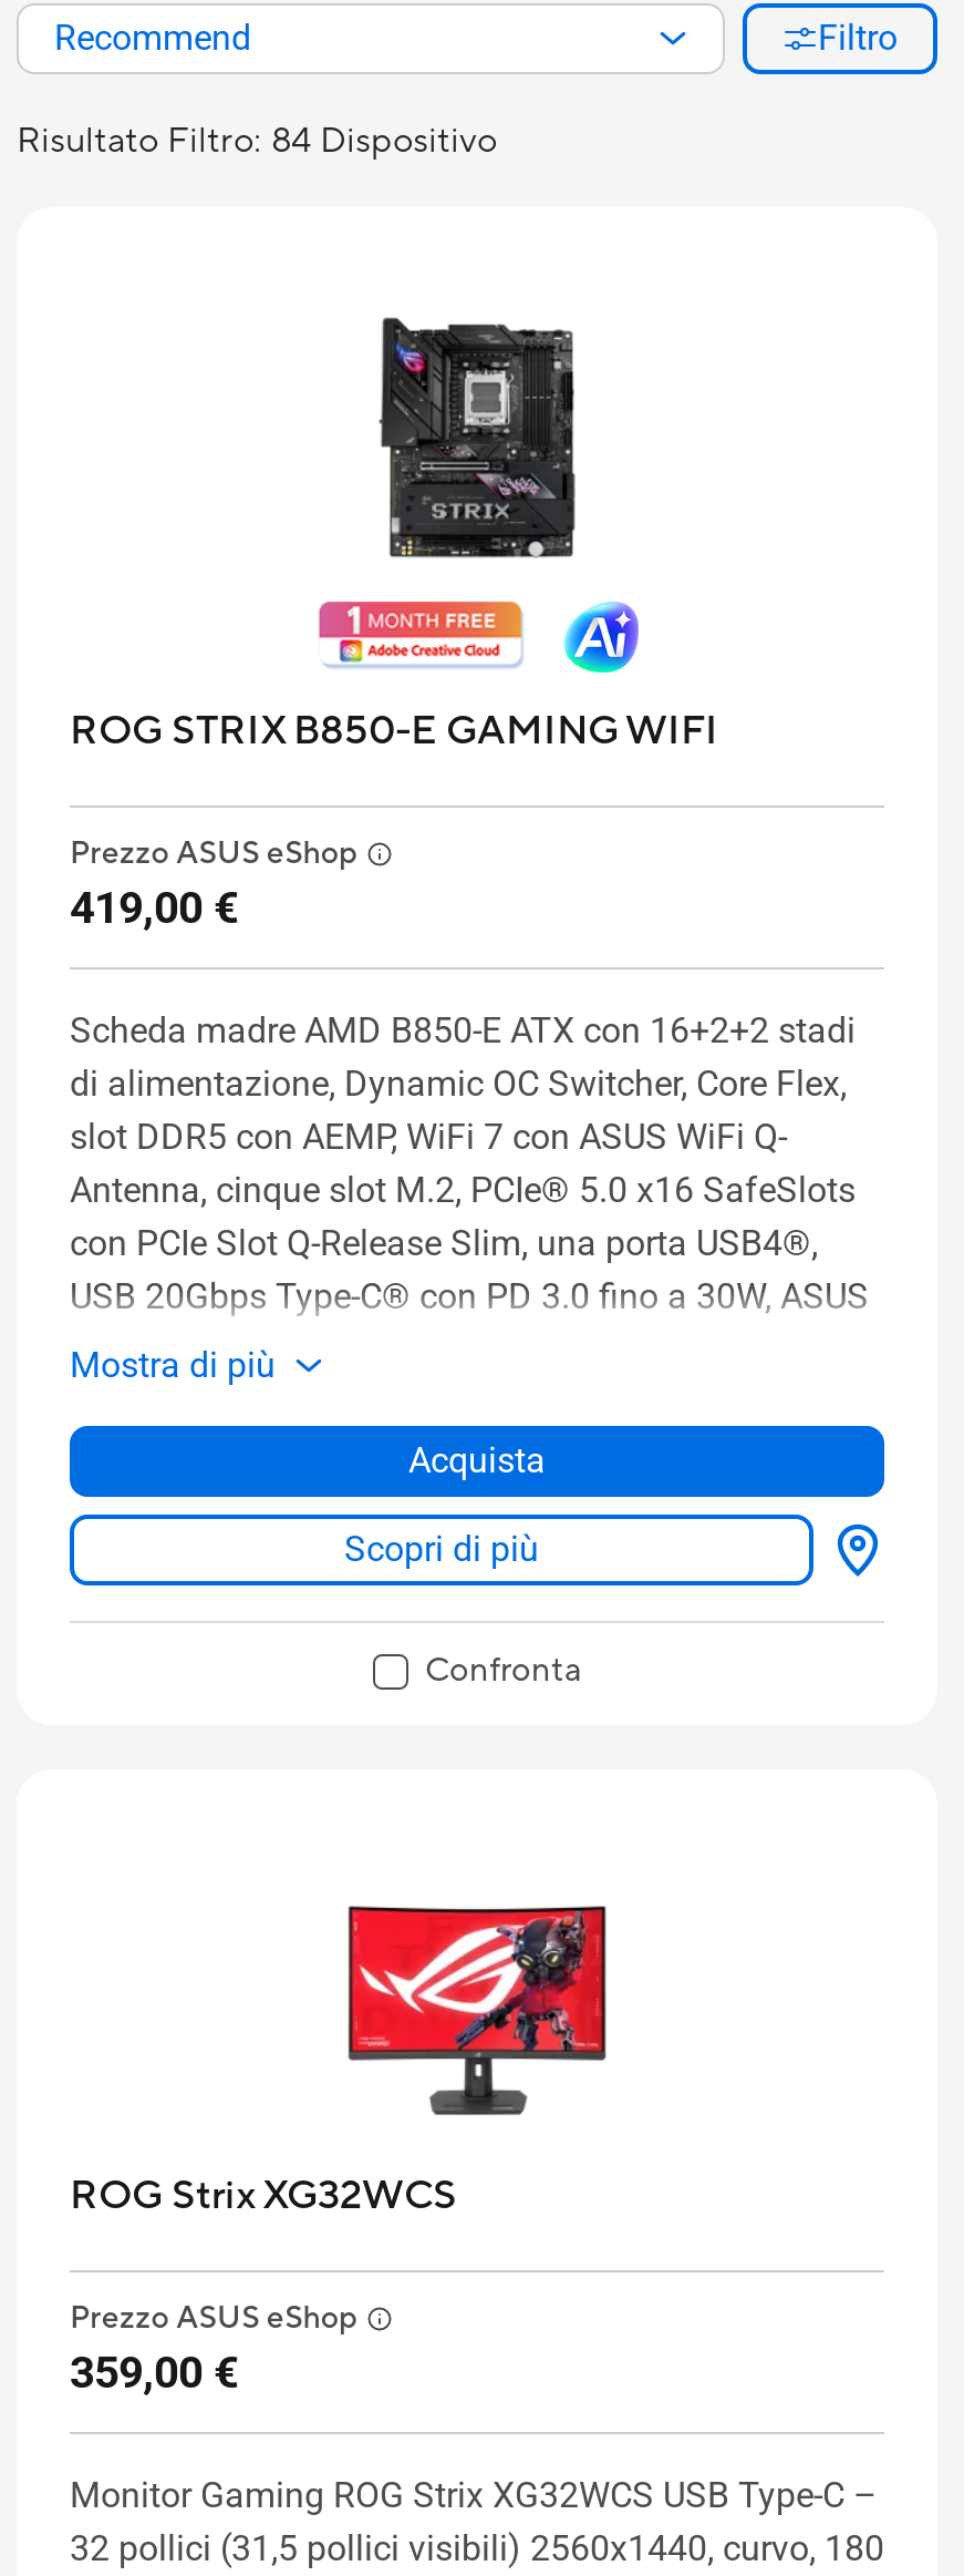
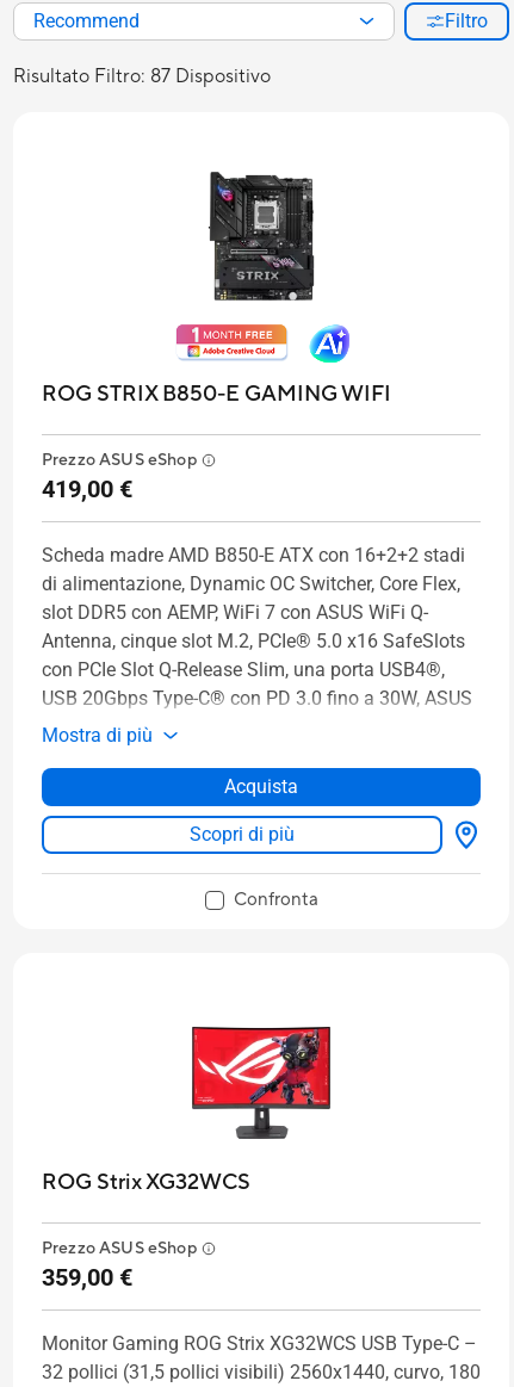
- Risultato Filtro: 84 Dispositivo
+ Risultato Filtro: 87 Dispositivo
